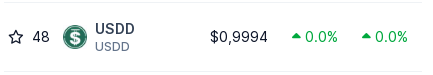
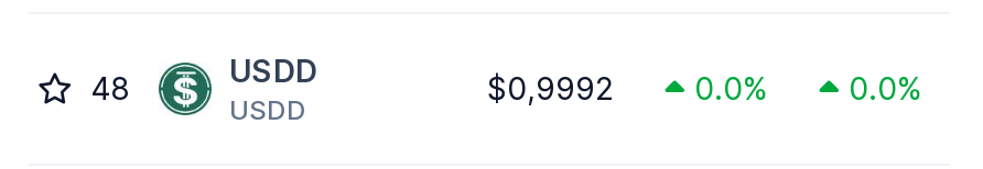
- $0,9994
+ $0,9992
